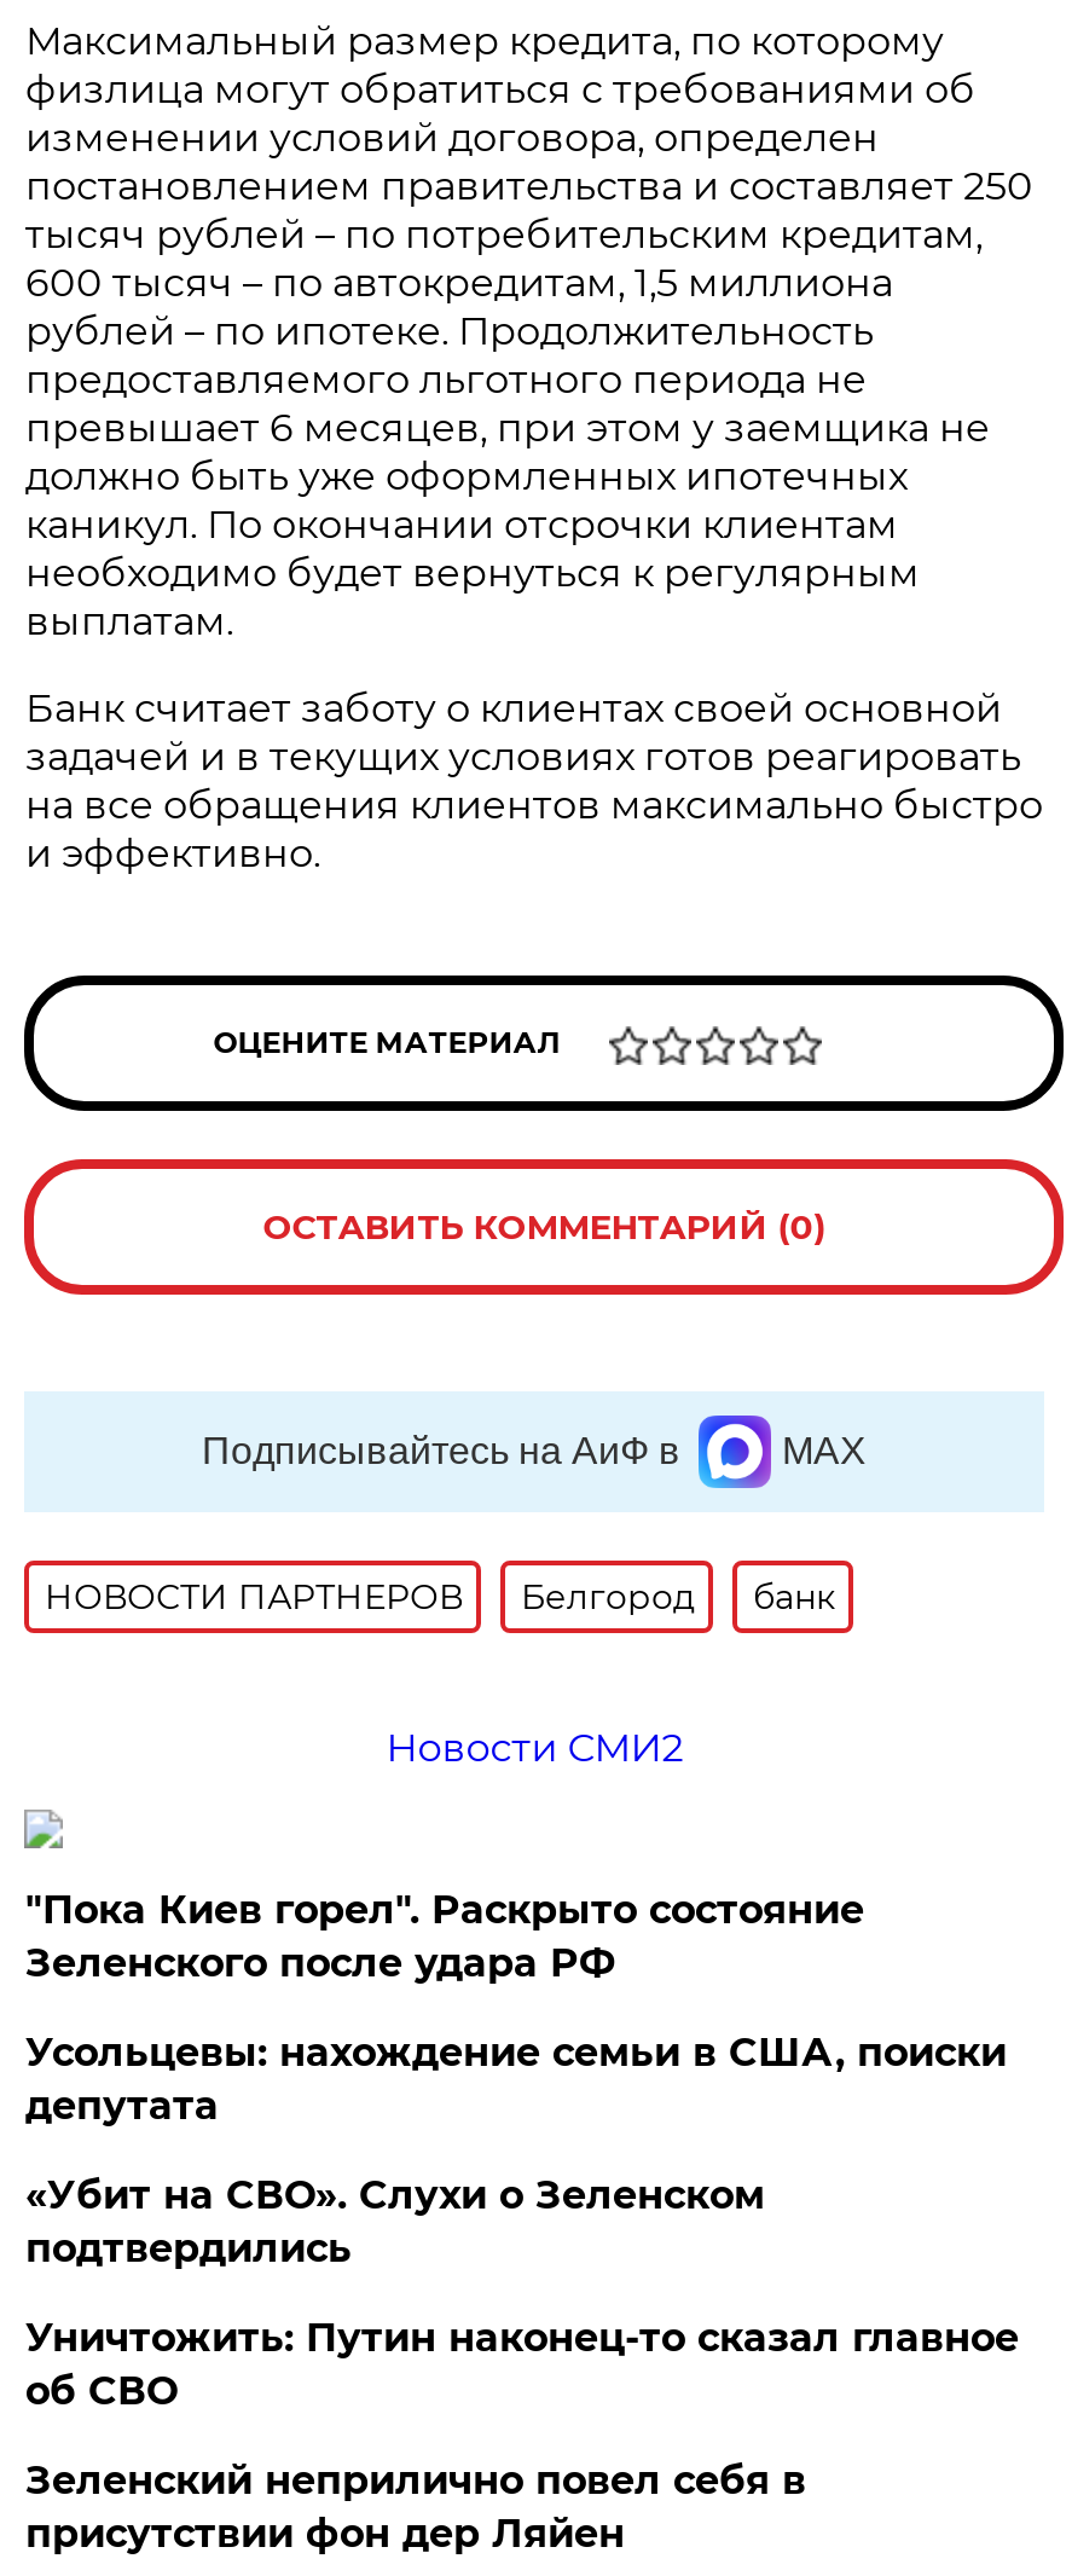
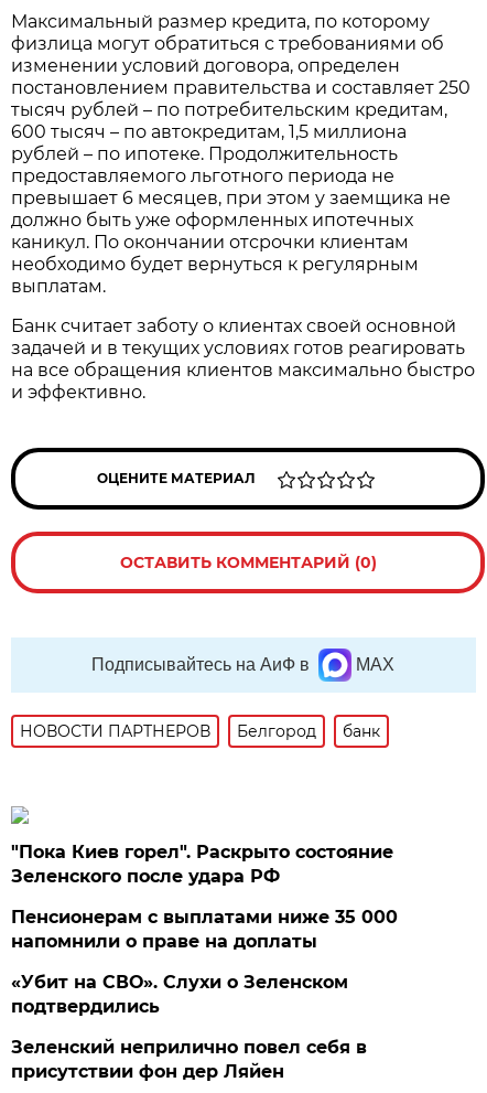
- Новости СМИ2

- Усольцевы: нахождение семьи в США, поиски
- депутата
+ Пенсионерам с выплатами ниже 35 000
+ напомнили о праве на доплаты

- Уничтожить: Путин наконец-то сказал главное
- об СВО
